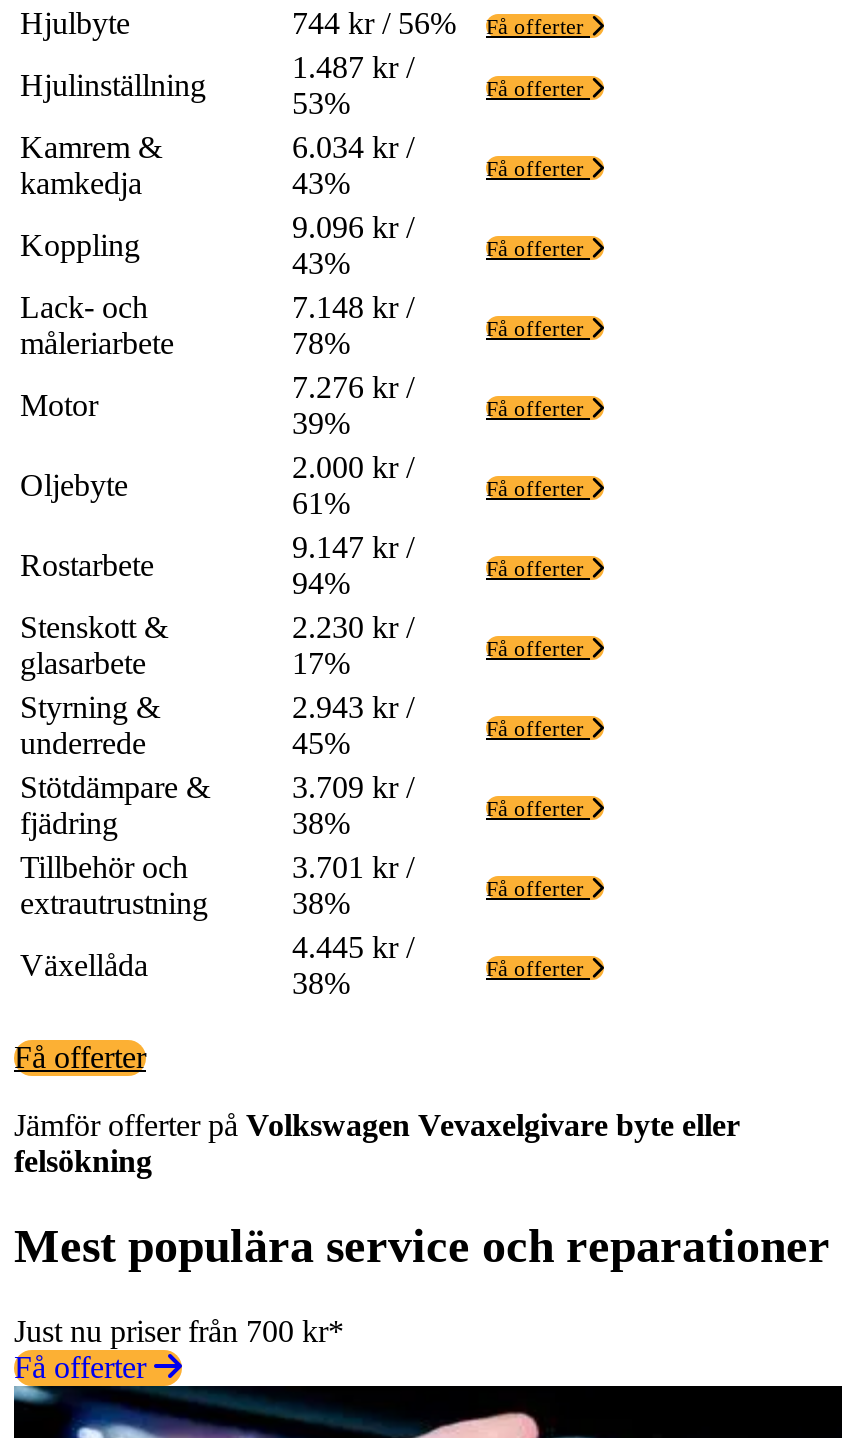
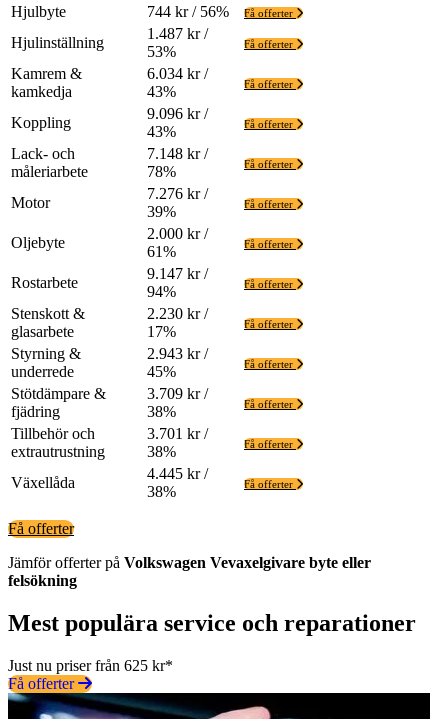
- Just nu priser från 700 kr*
+ Just nu priser från 625 kr*
